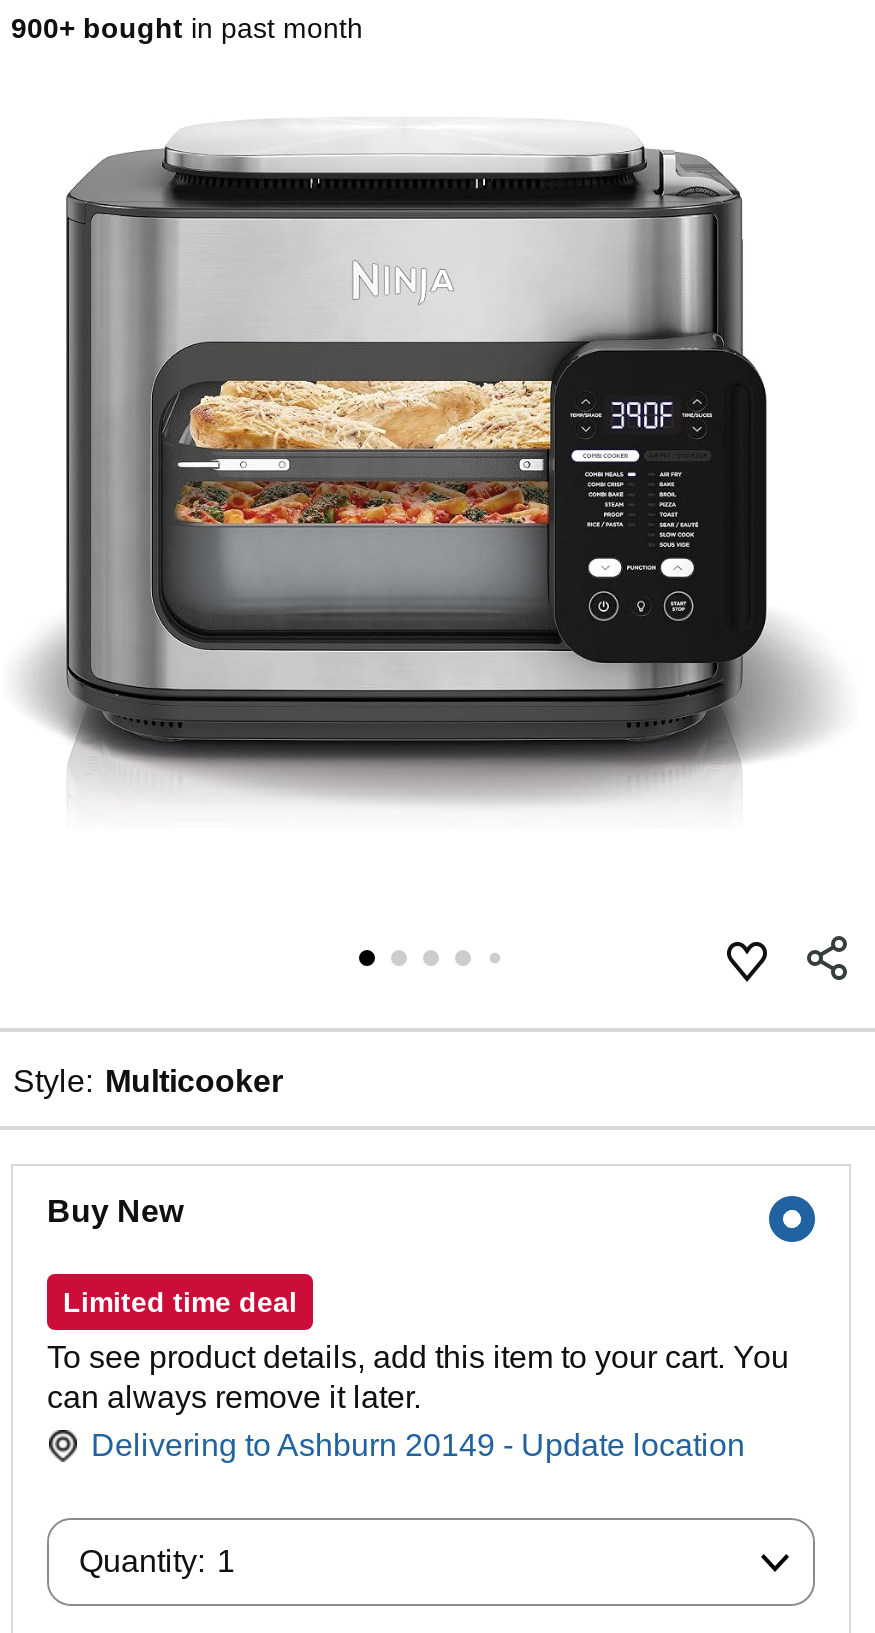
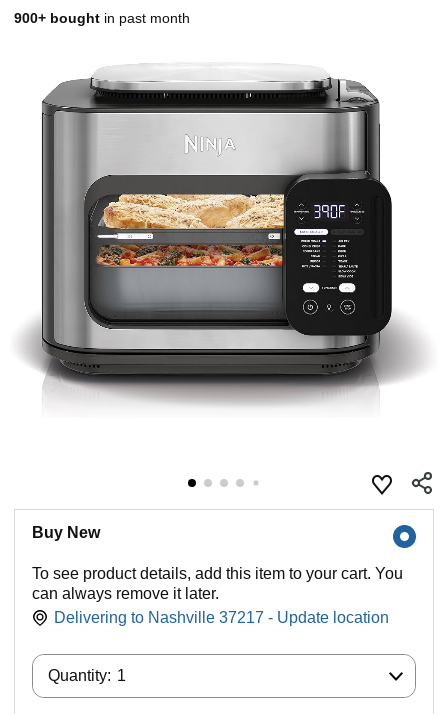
- Style: Multicooker

- Limited time deal

- Delivering to Ashburn 20149 - Update location
+ Delivering to Nashville 37217 - Update location
